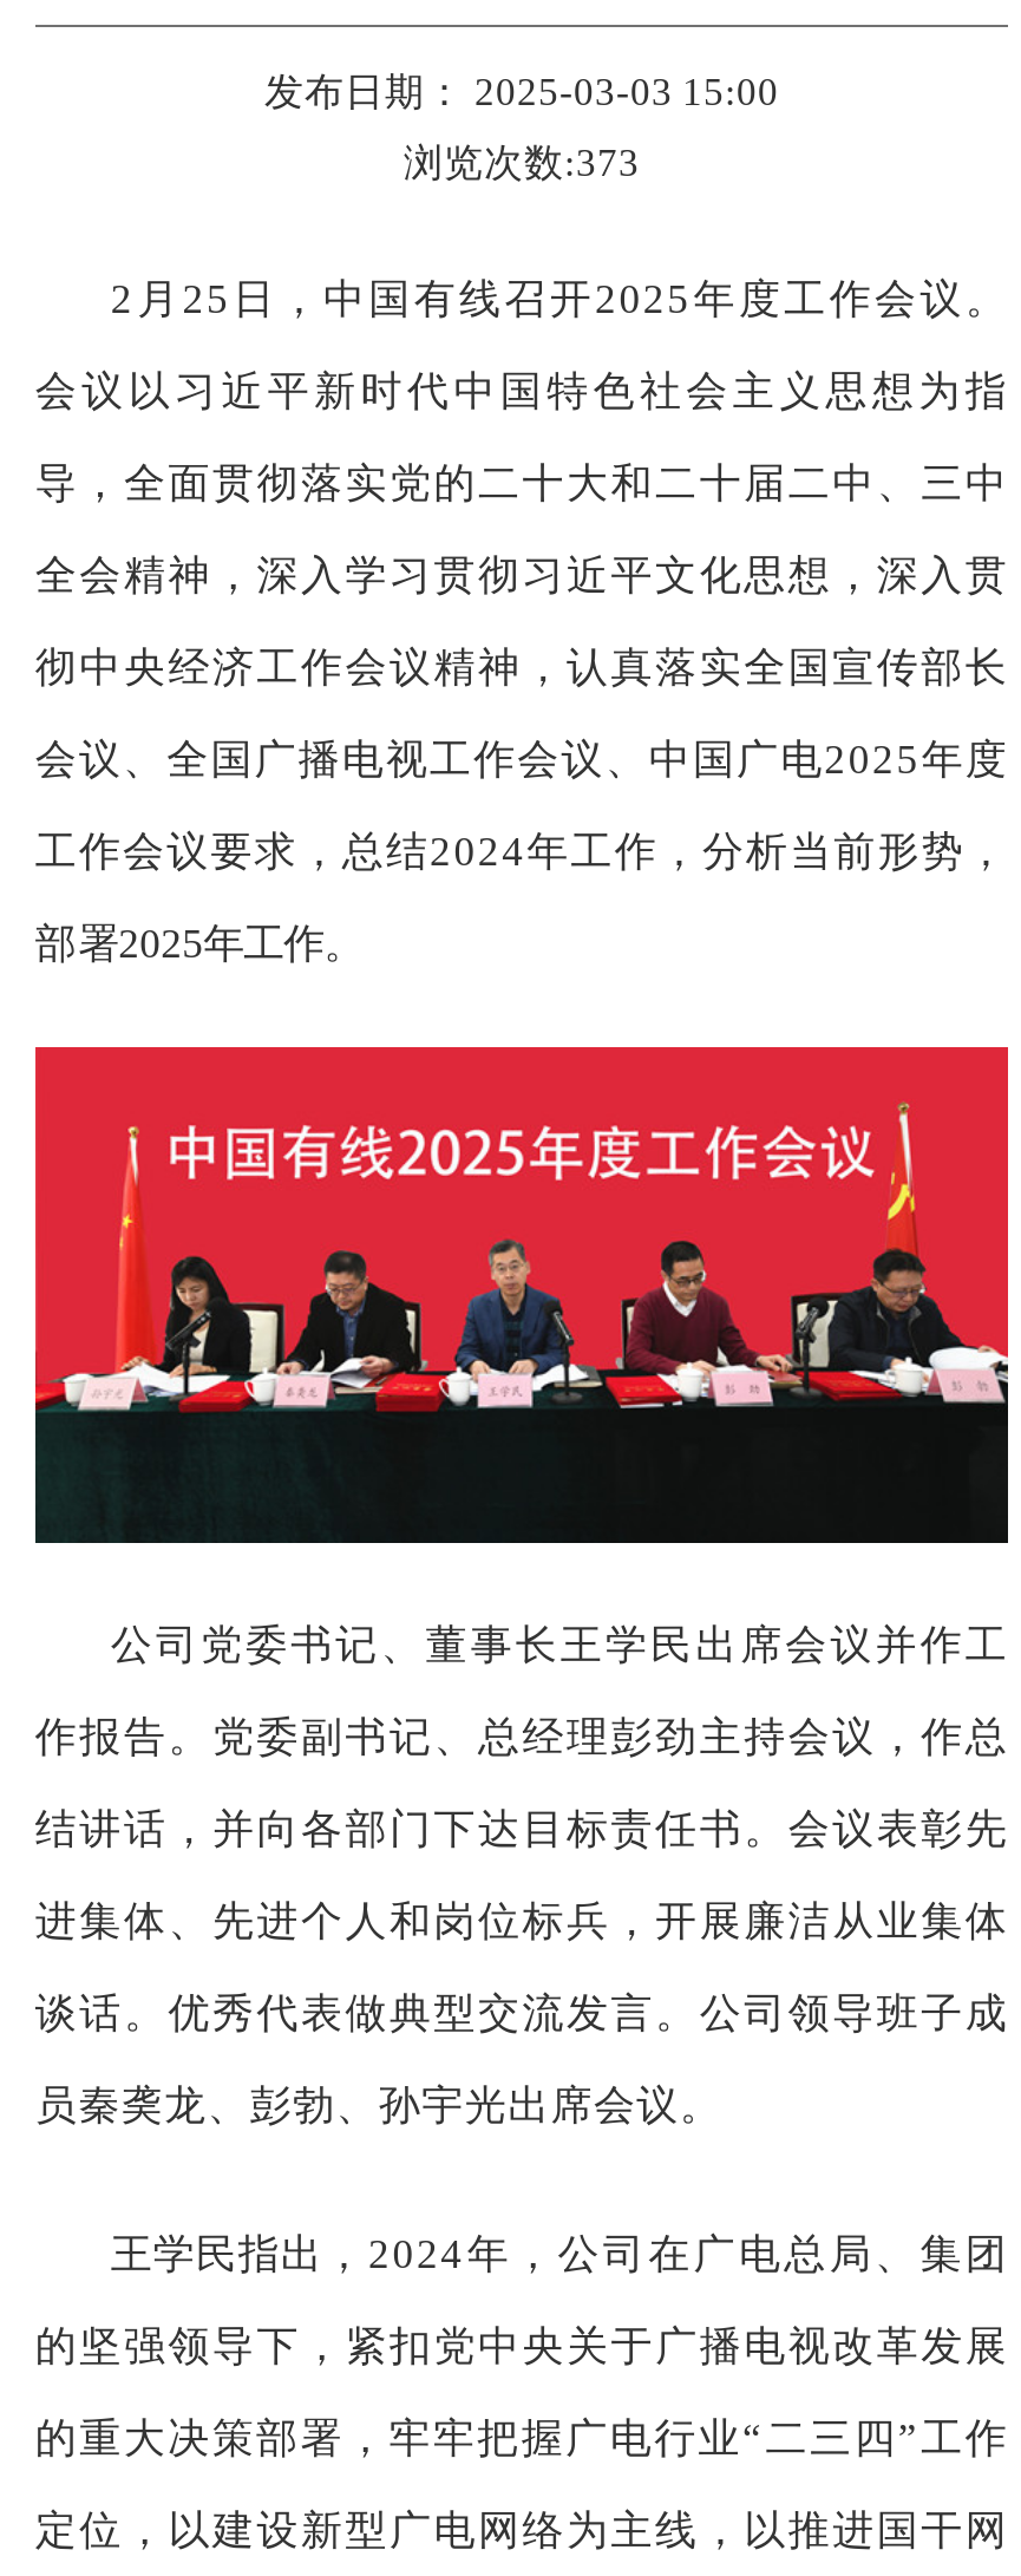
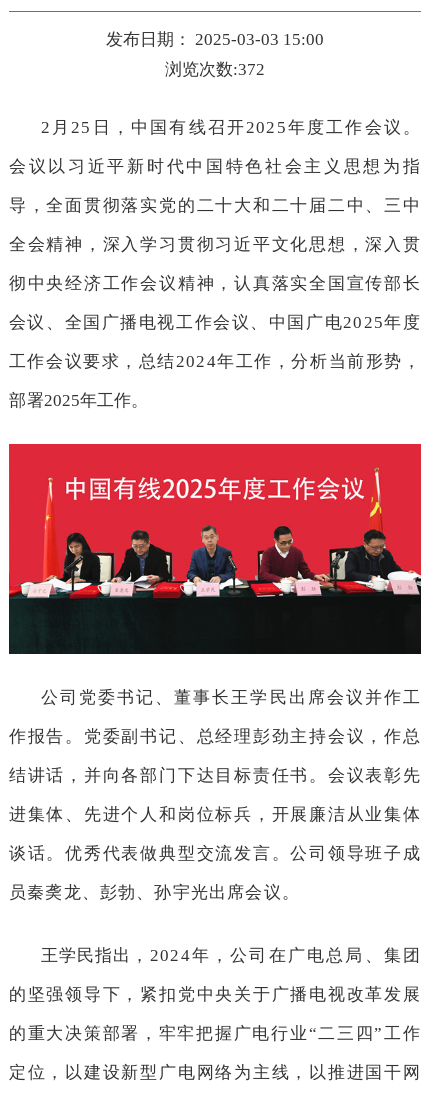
- 浏览次数:373
+ 浏览次数:372
